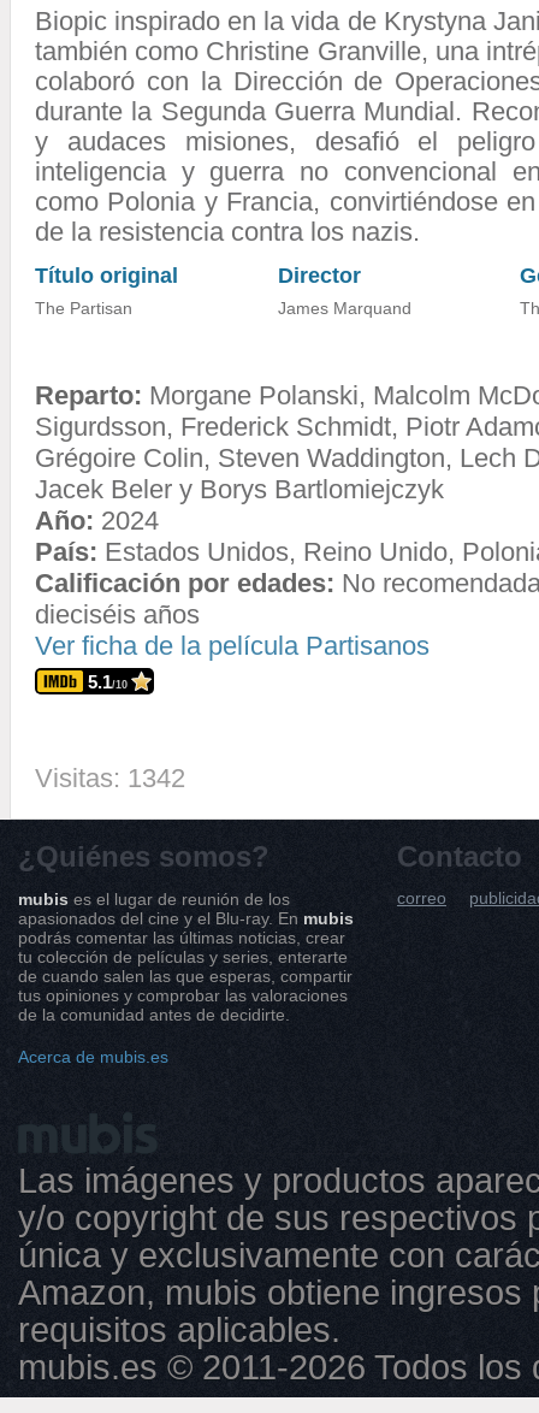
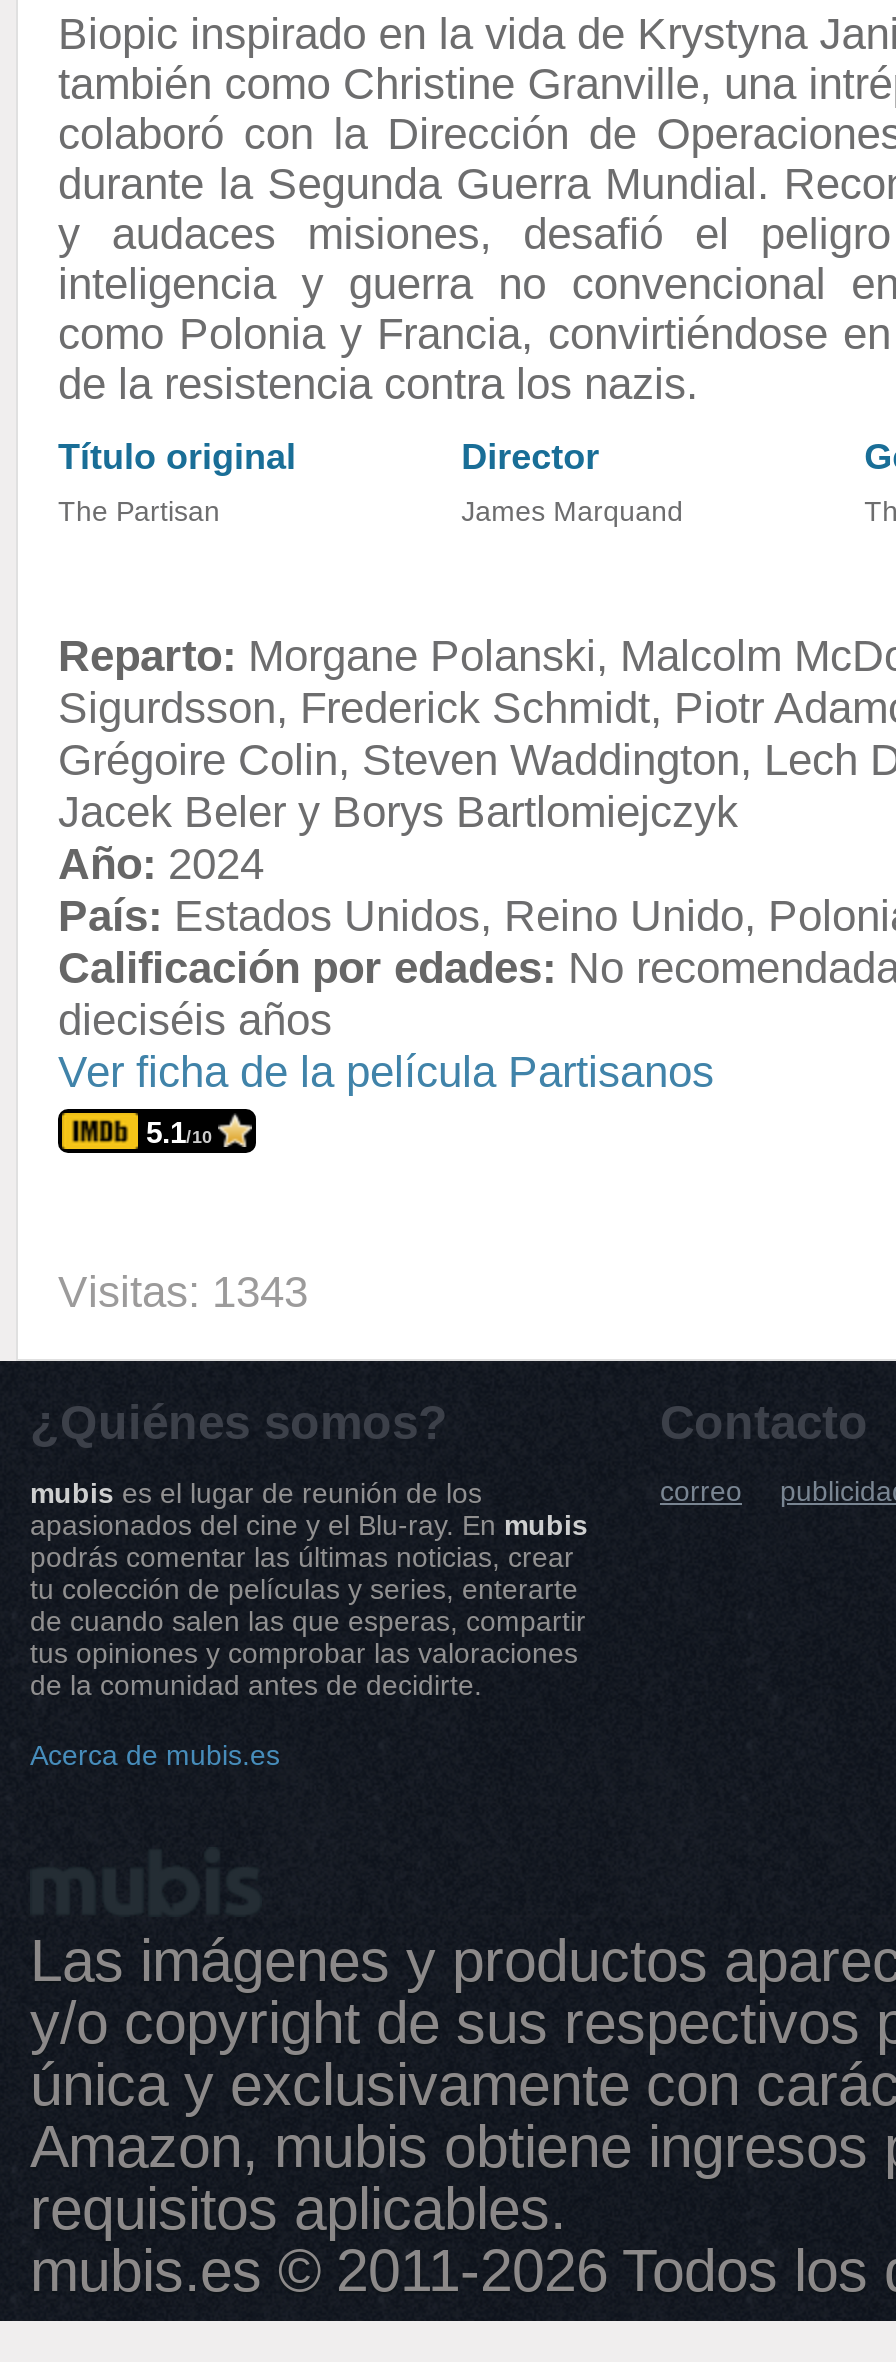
- Visitas: 1342
+ Visitas: 1343
